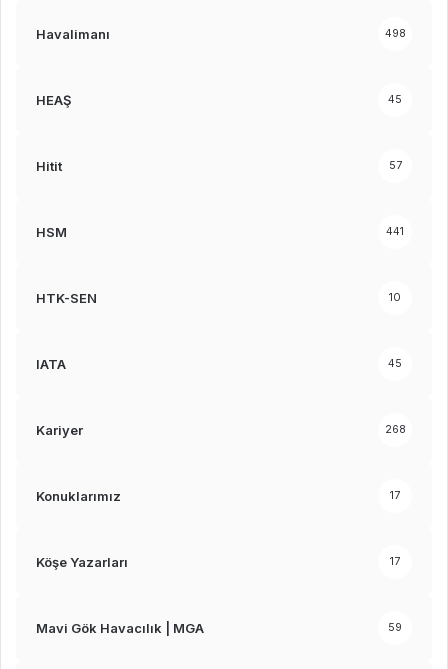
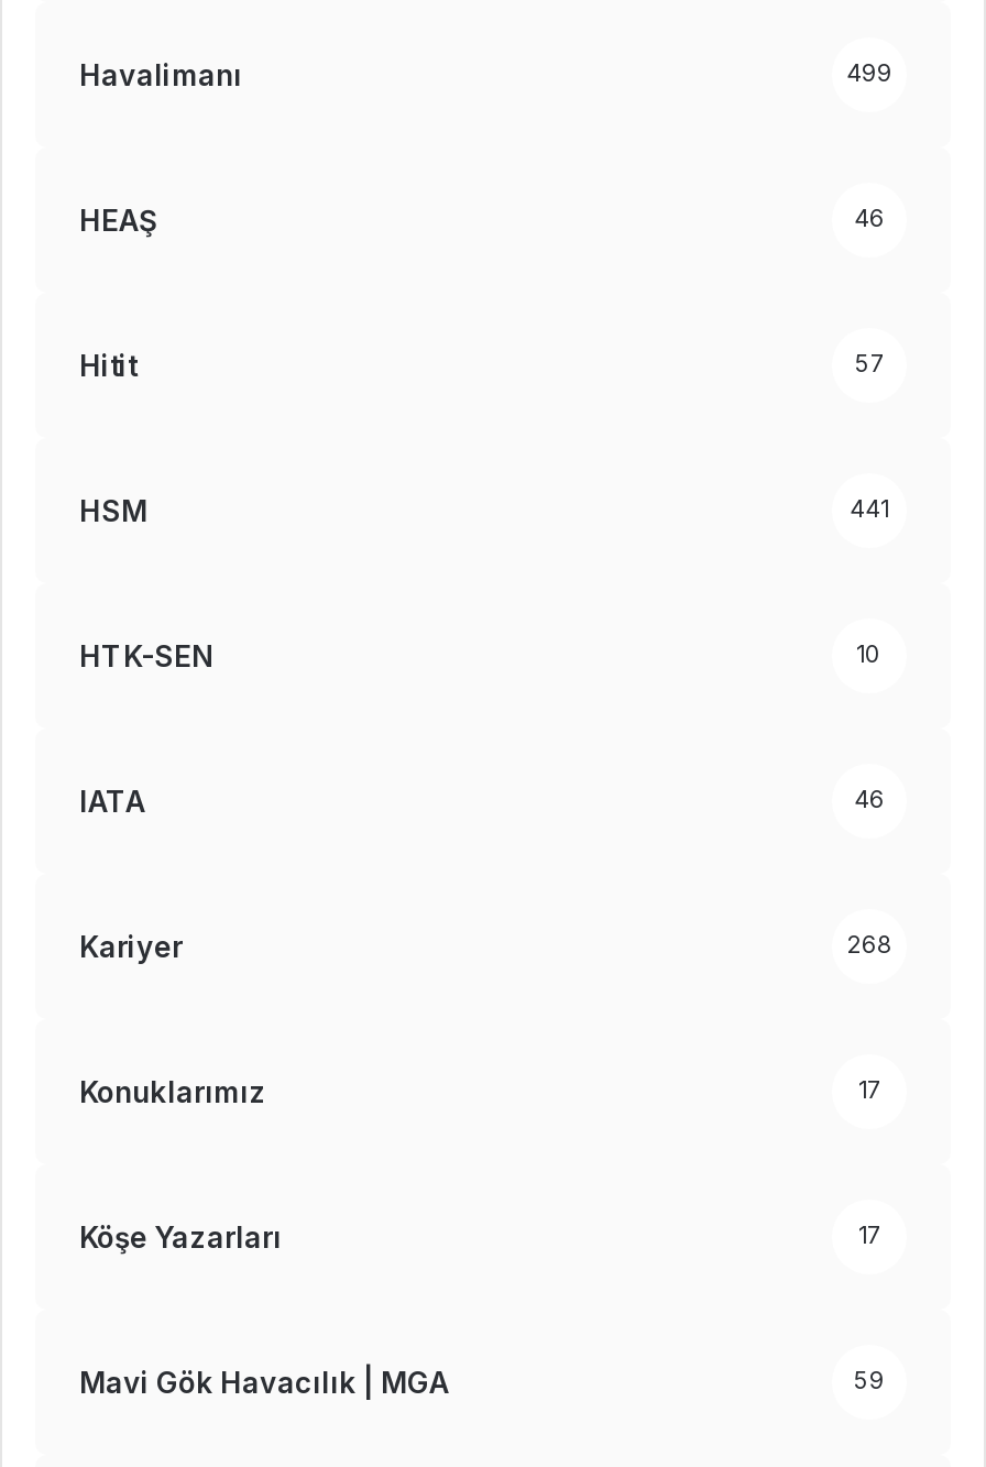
- 498
+ 499

- 45
+ 46

- 45
+ 46
